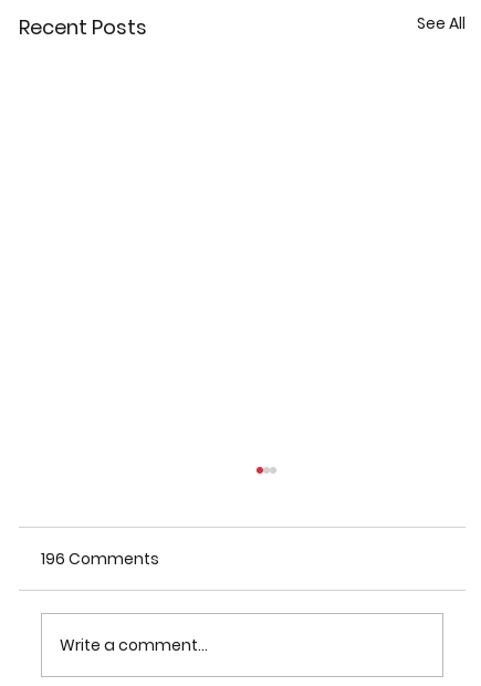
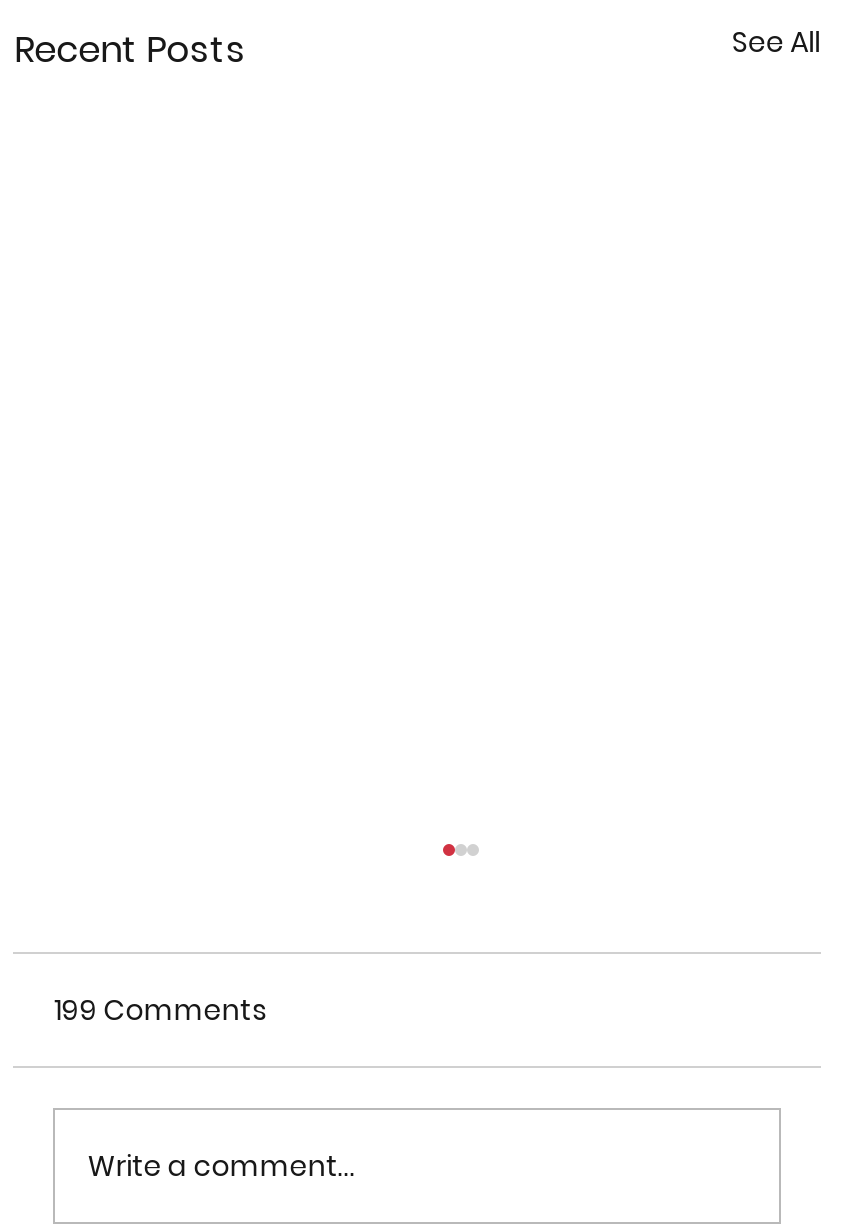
- 196 Comments
+ 199 Comments
